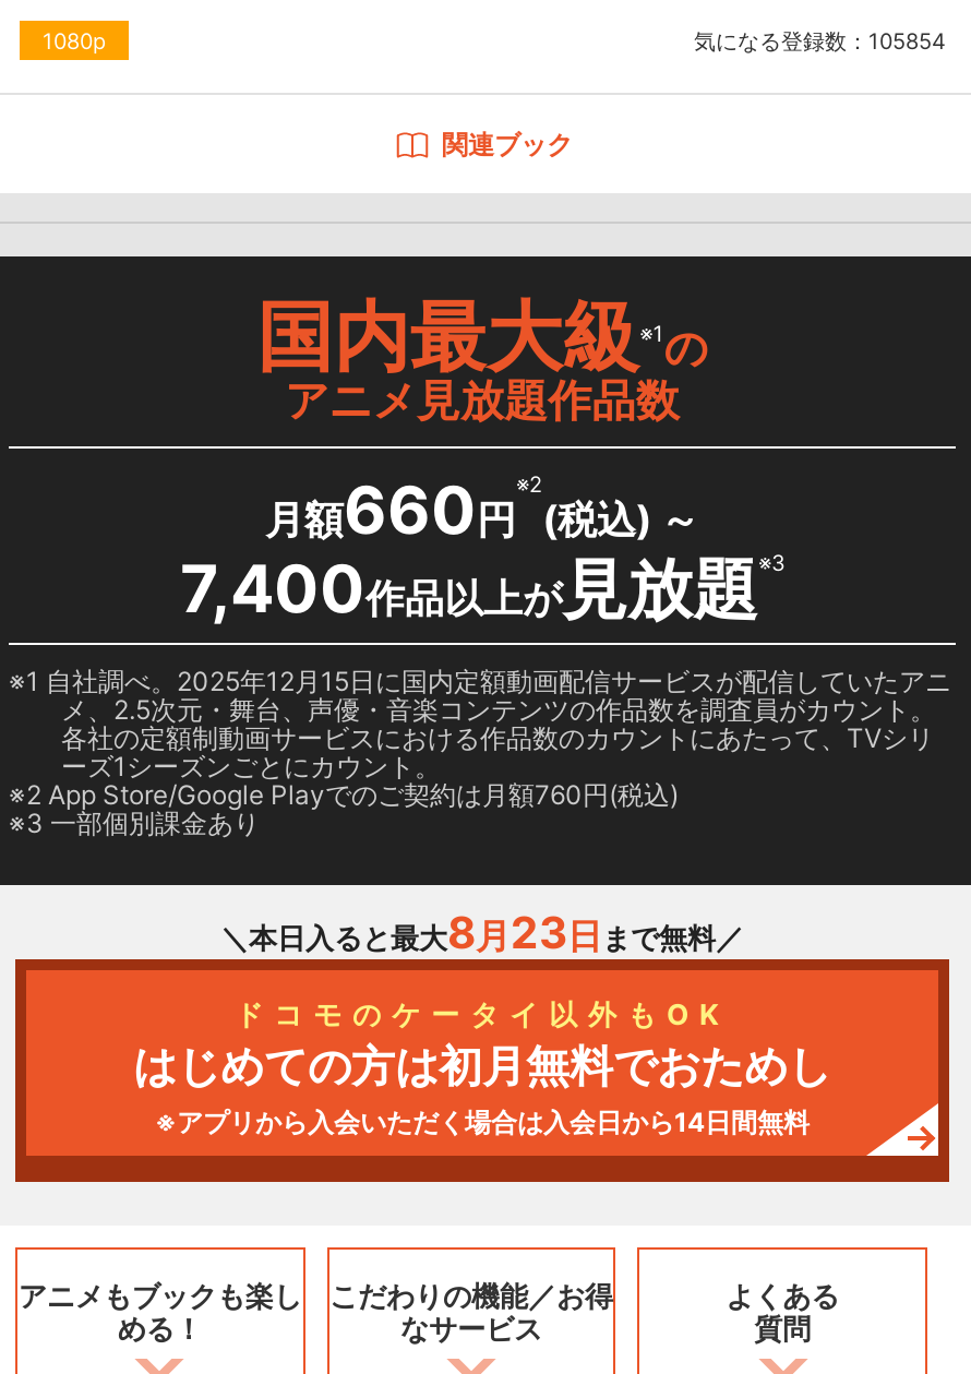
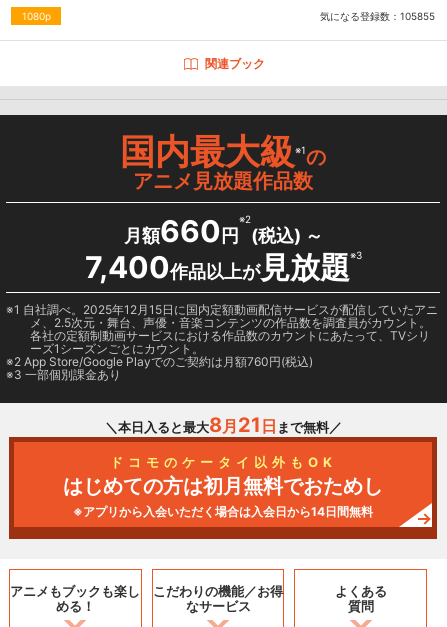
- 気になる登録数：105854
+ 気になる登録数：105855

- ＼本日入ると最大8月23日まで無料／
+ ＼本日入ると最大8月21日まで無料／
